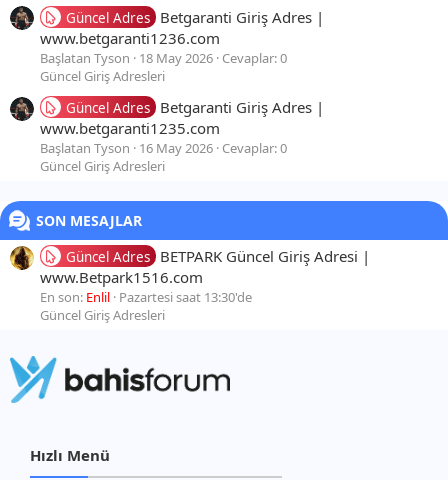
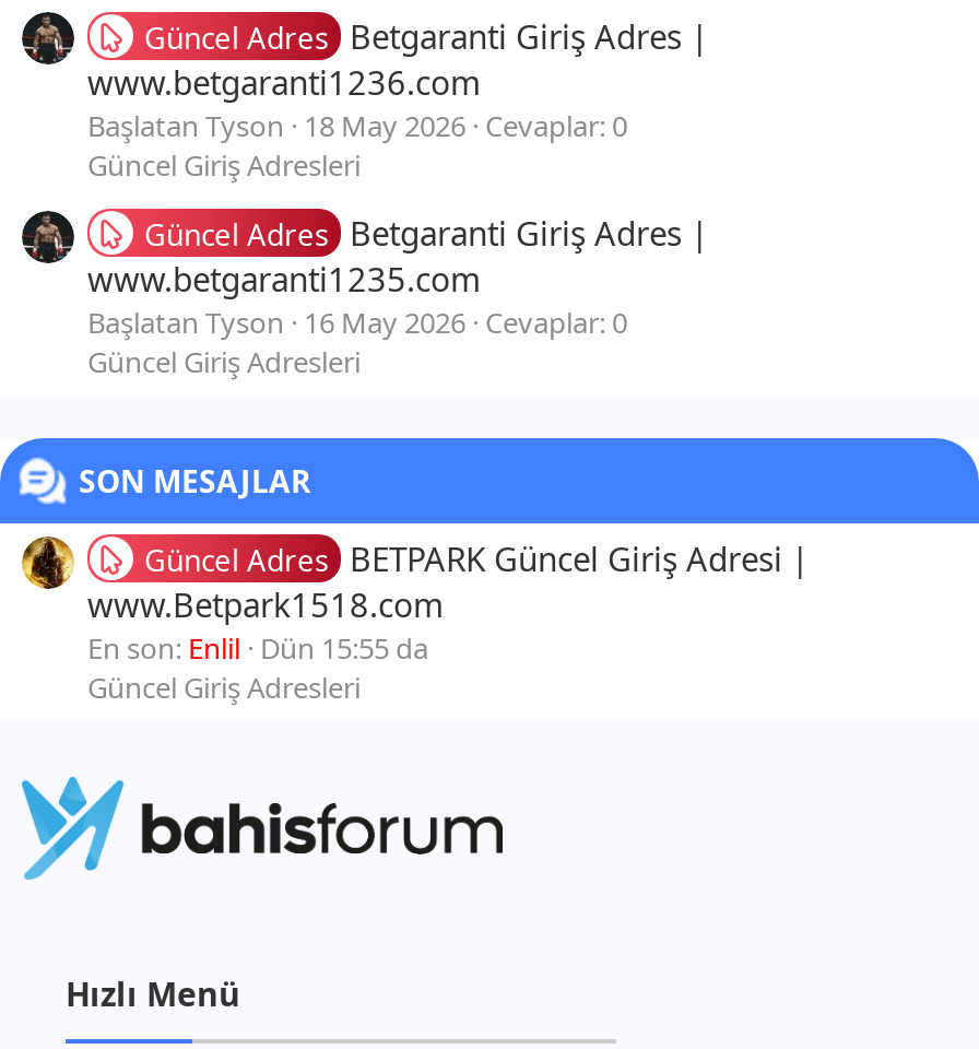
- www.Betpark1516.com
- En son: Enlil Pazartesi saat 13:30'de
+ www.Betpark1518.com
+ En son: Enlil Dün 15:55 da
